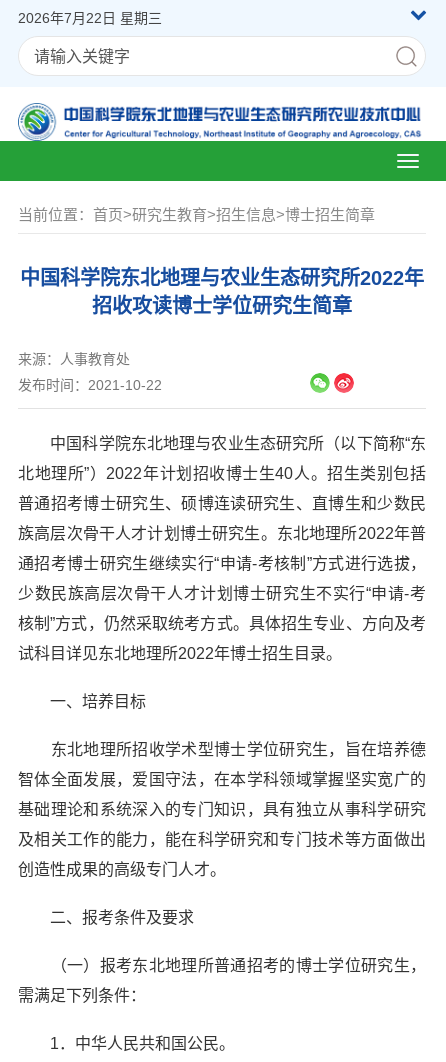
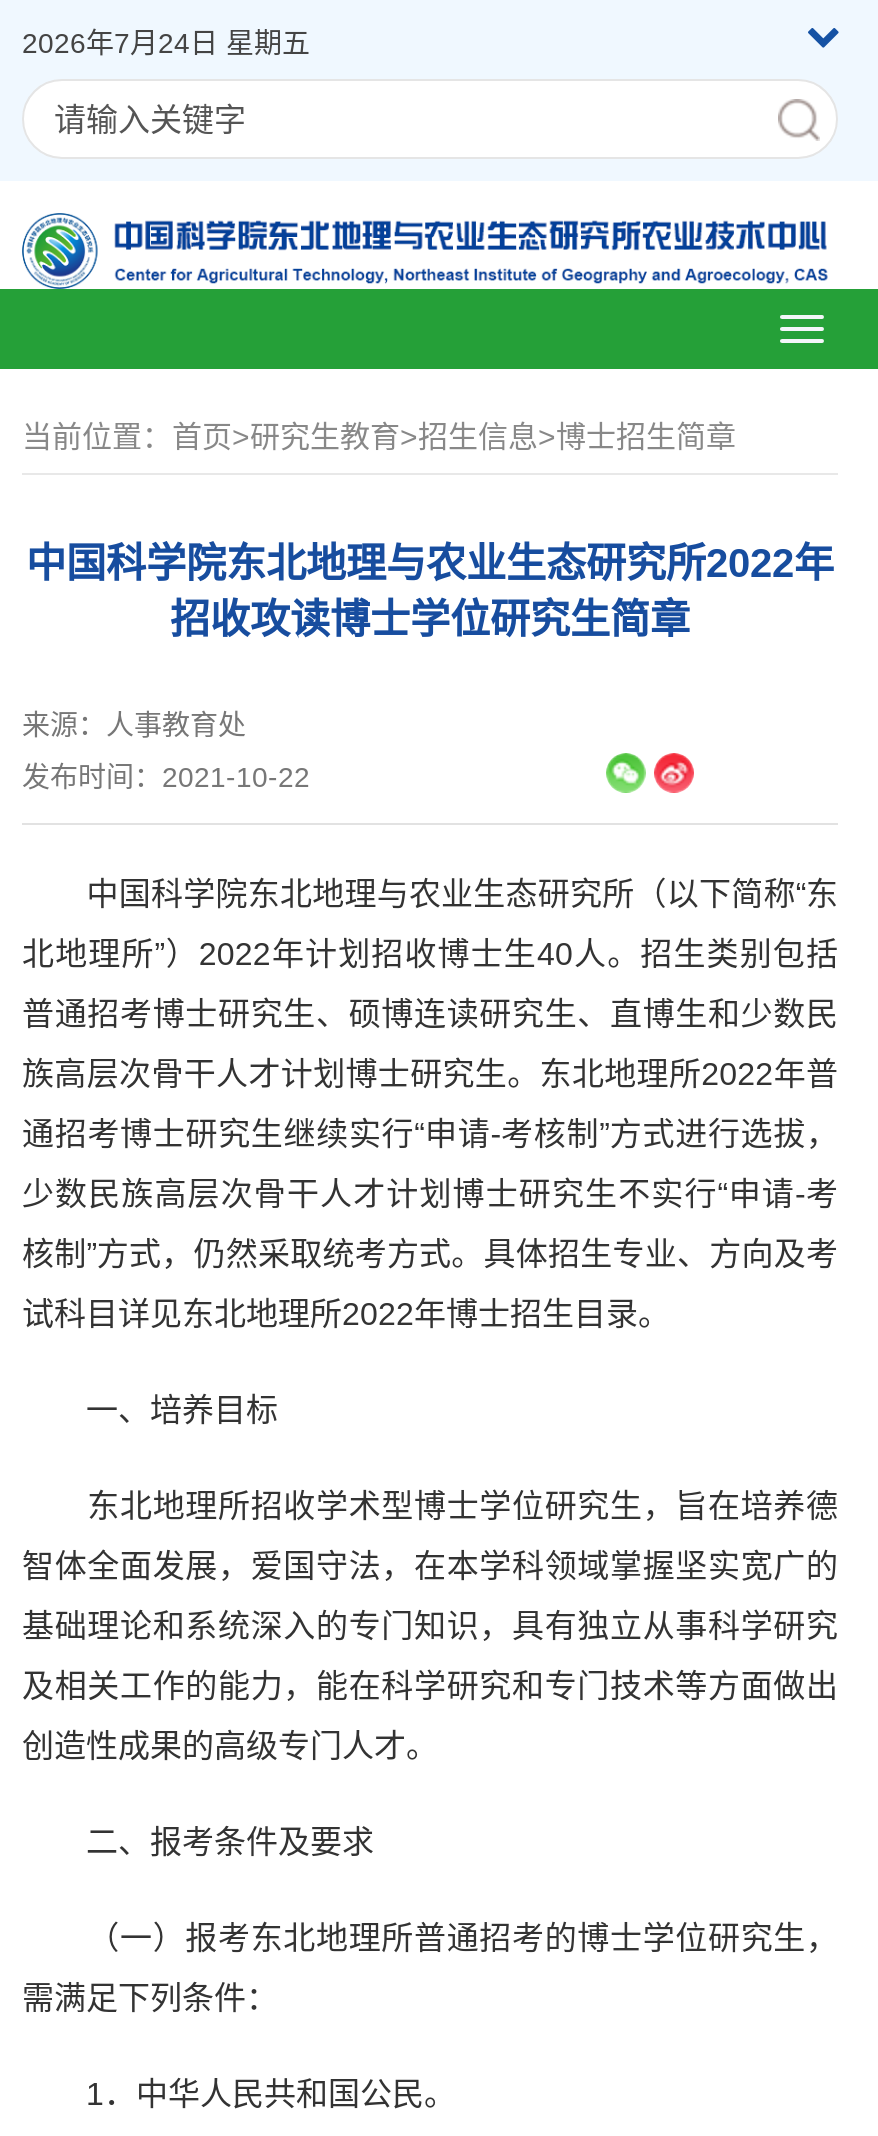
- 2026年7月22日 星期三
+ 2026年7月24日 星期五
